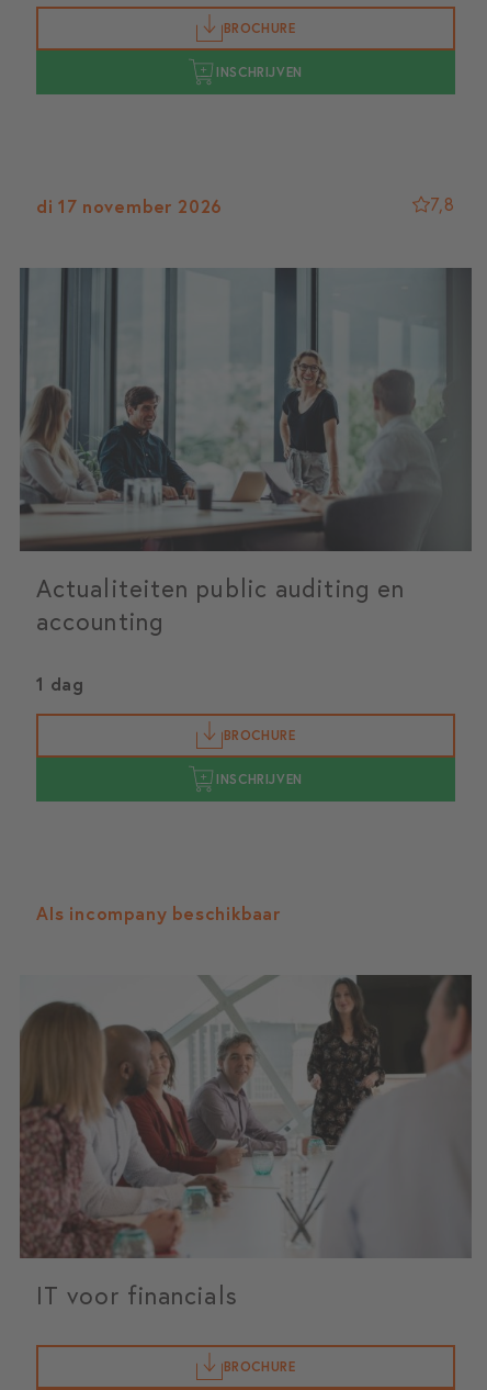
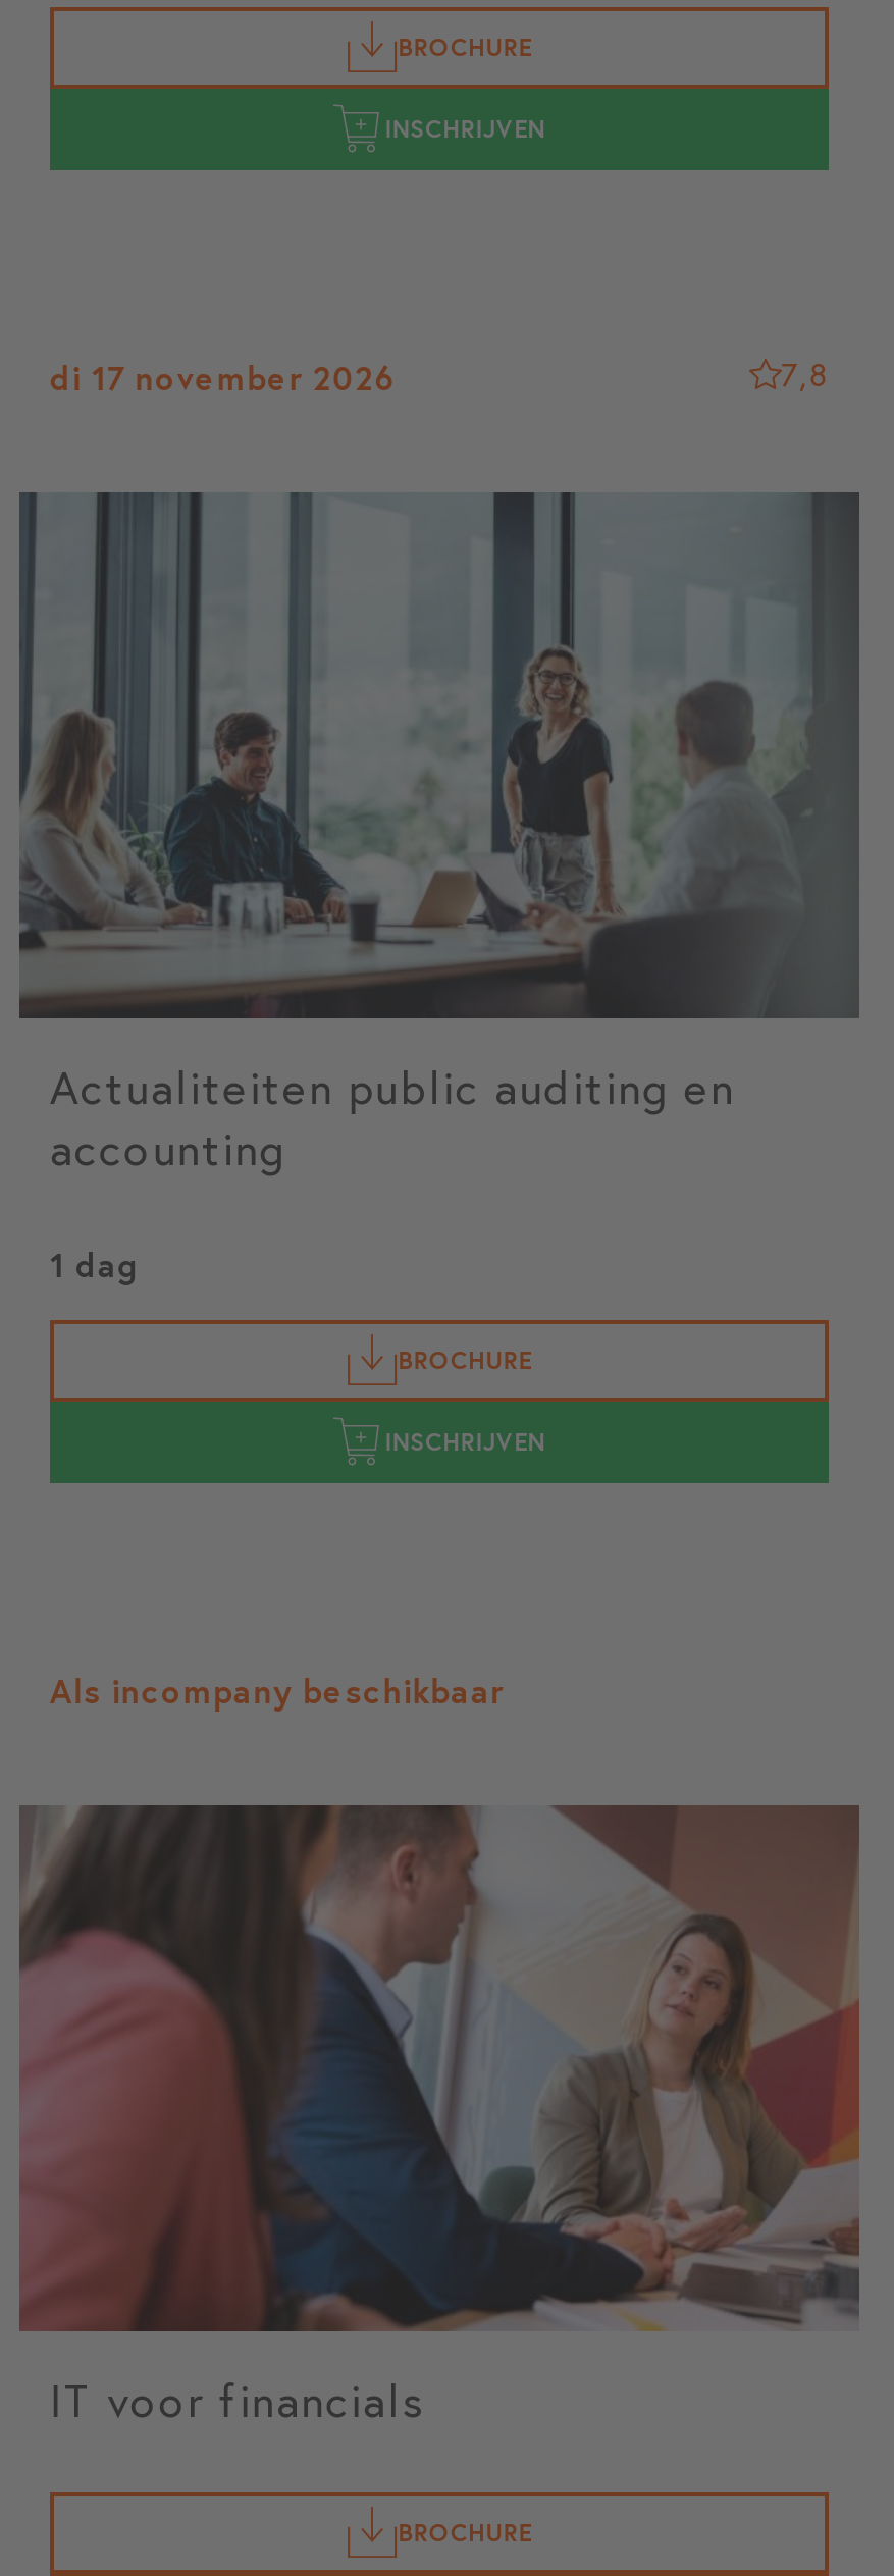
- [image]
+ [image]
